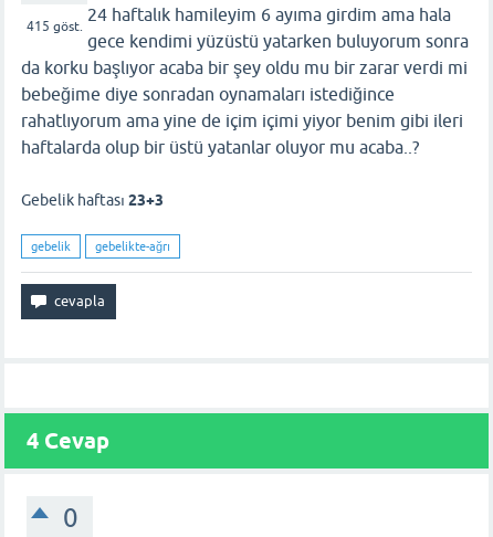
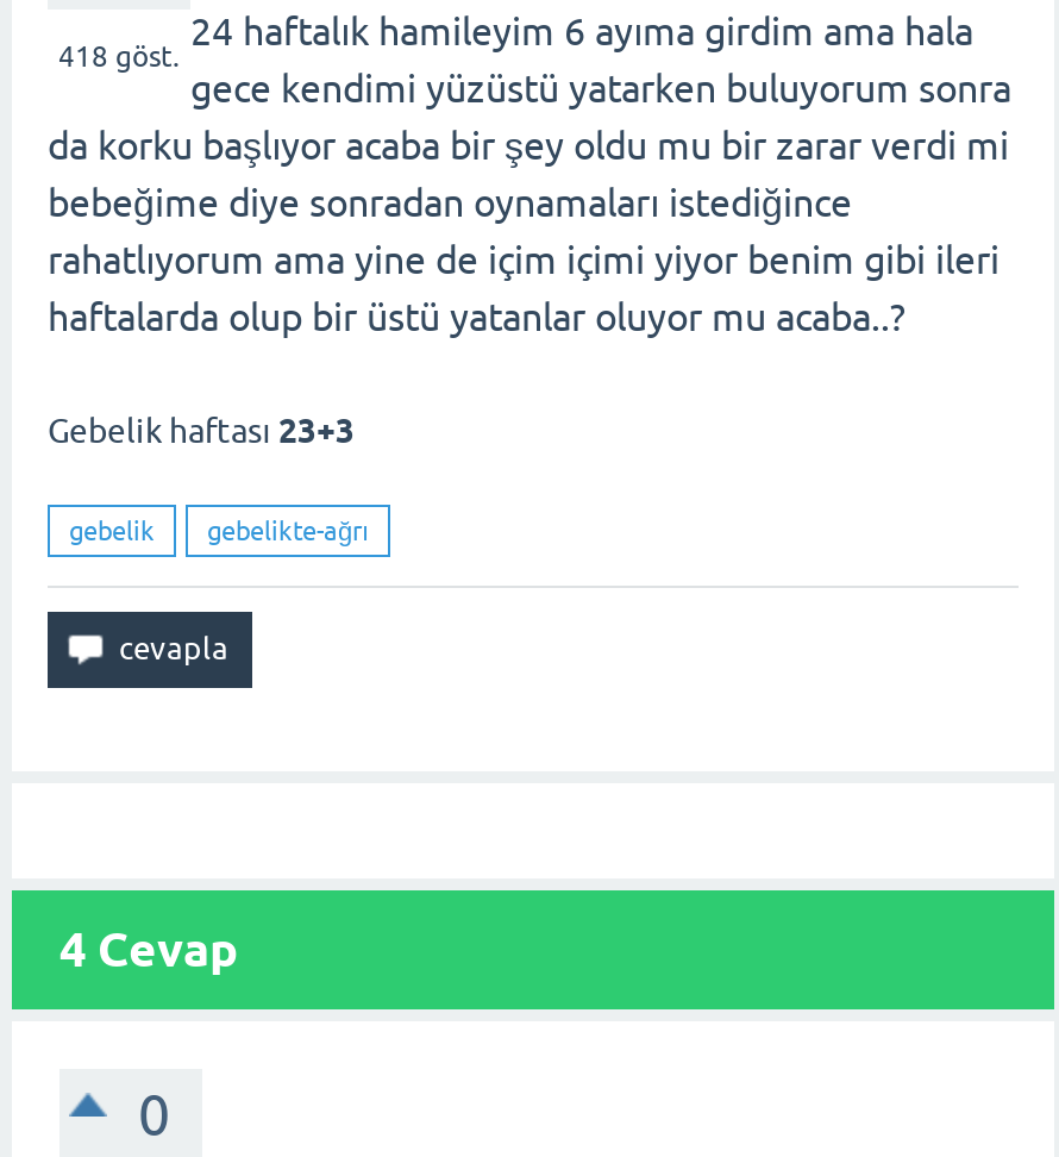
- 415 göst.
+ 418 göst.
